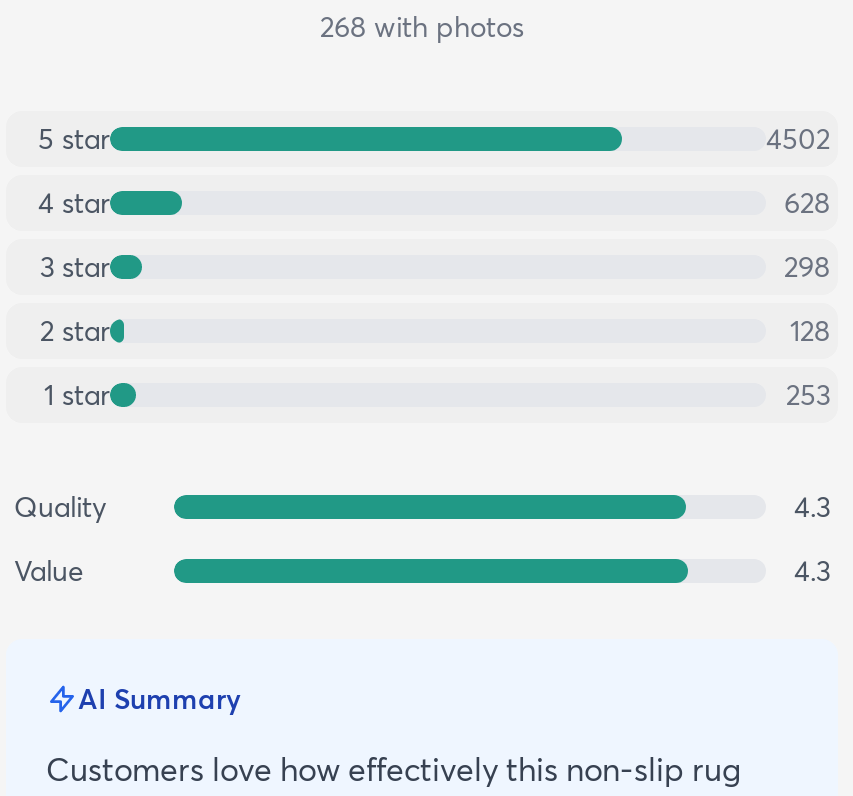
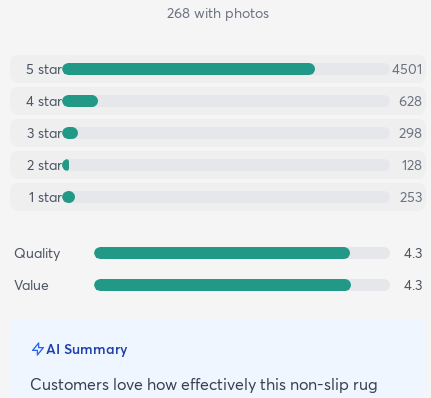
- 4502
+ 4501
